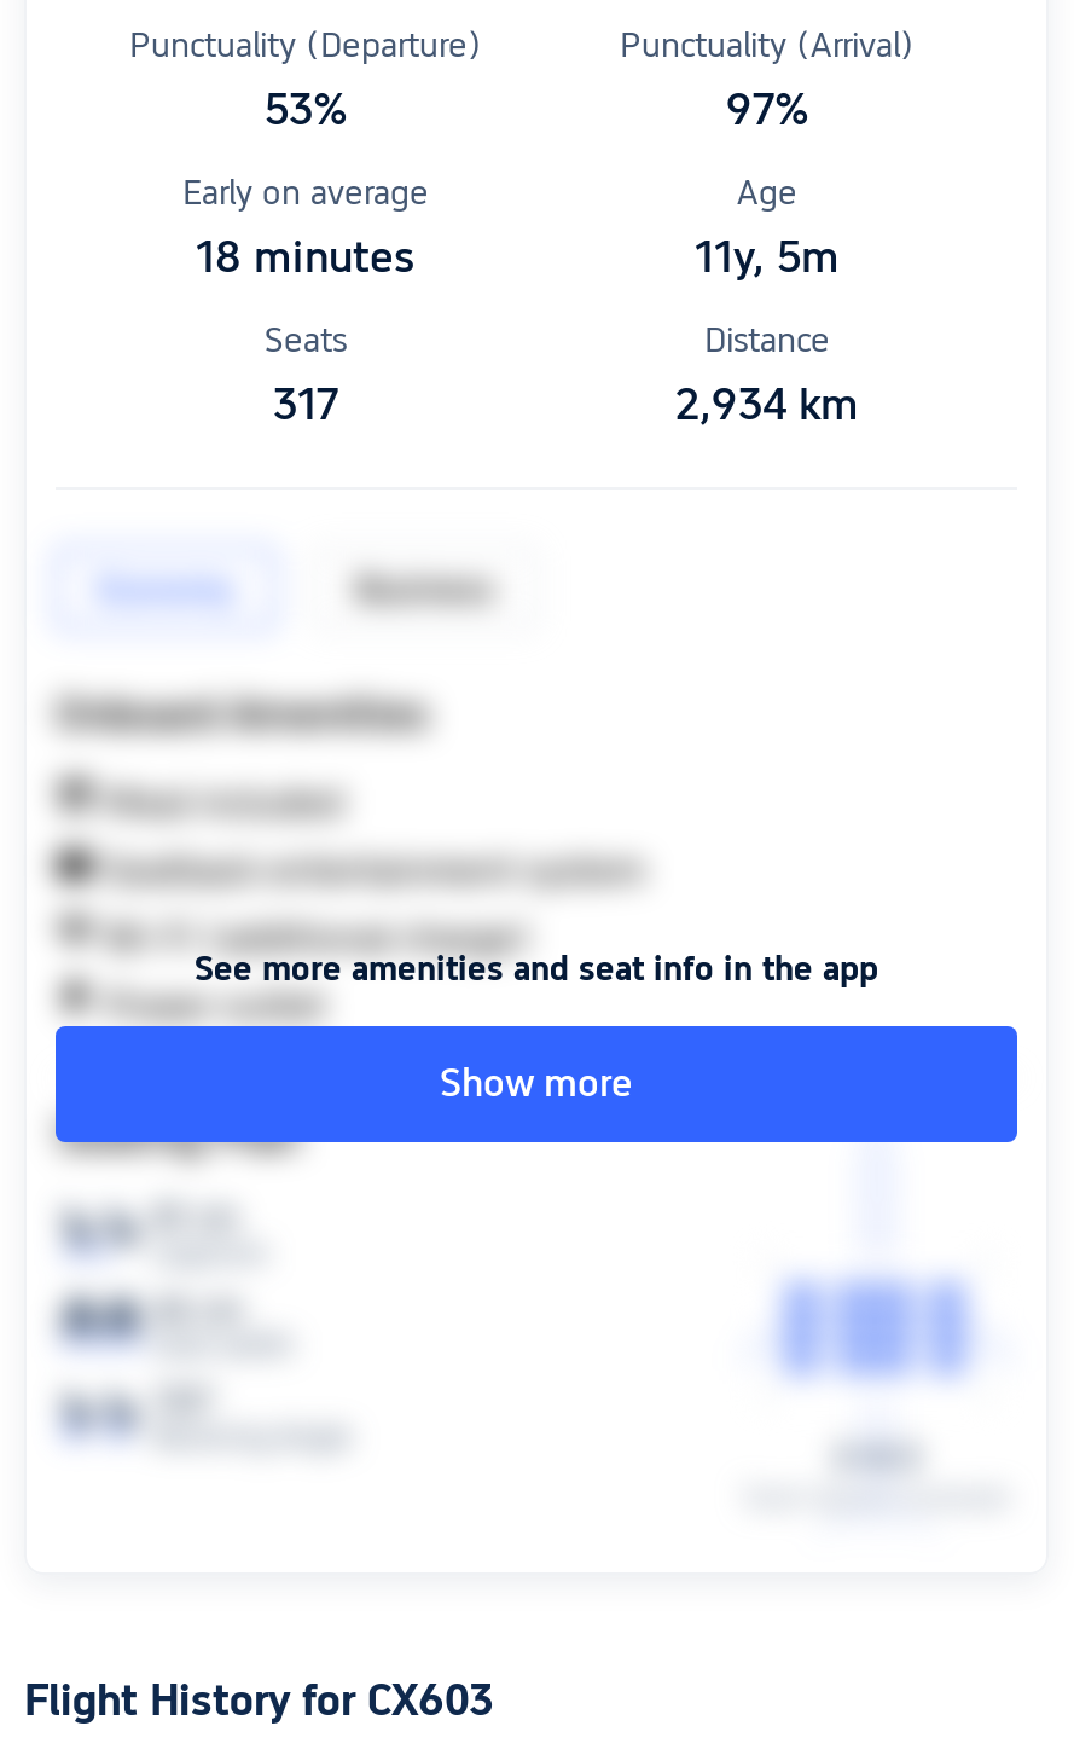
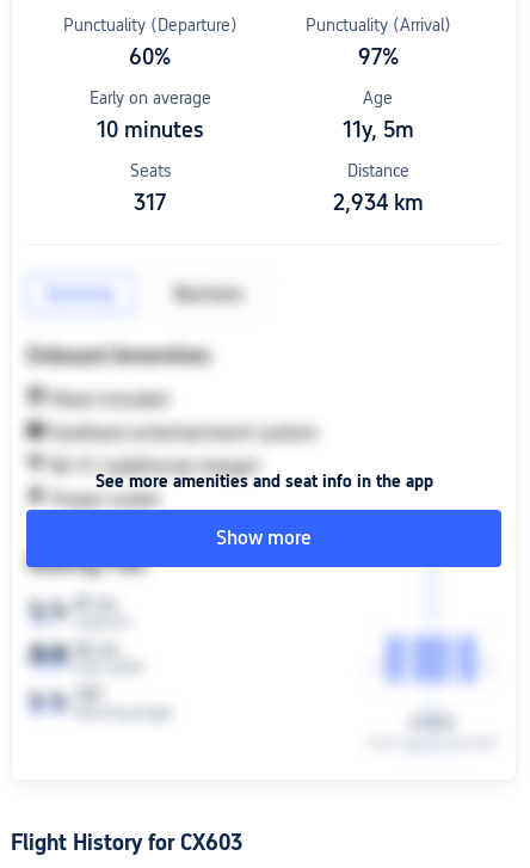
- 53%
+ 60%

- 18 minutes
+ 10 minutes
